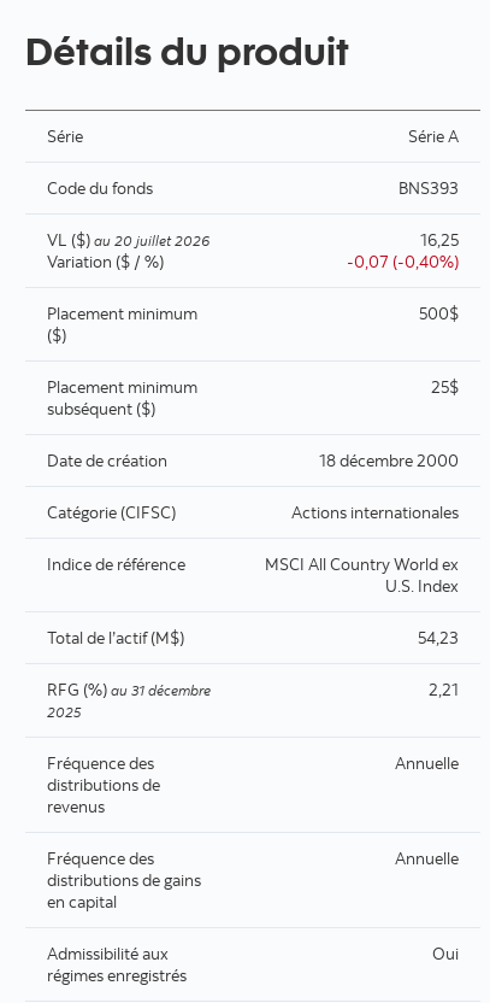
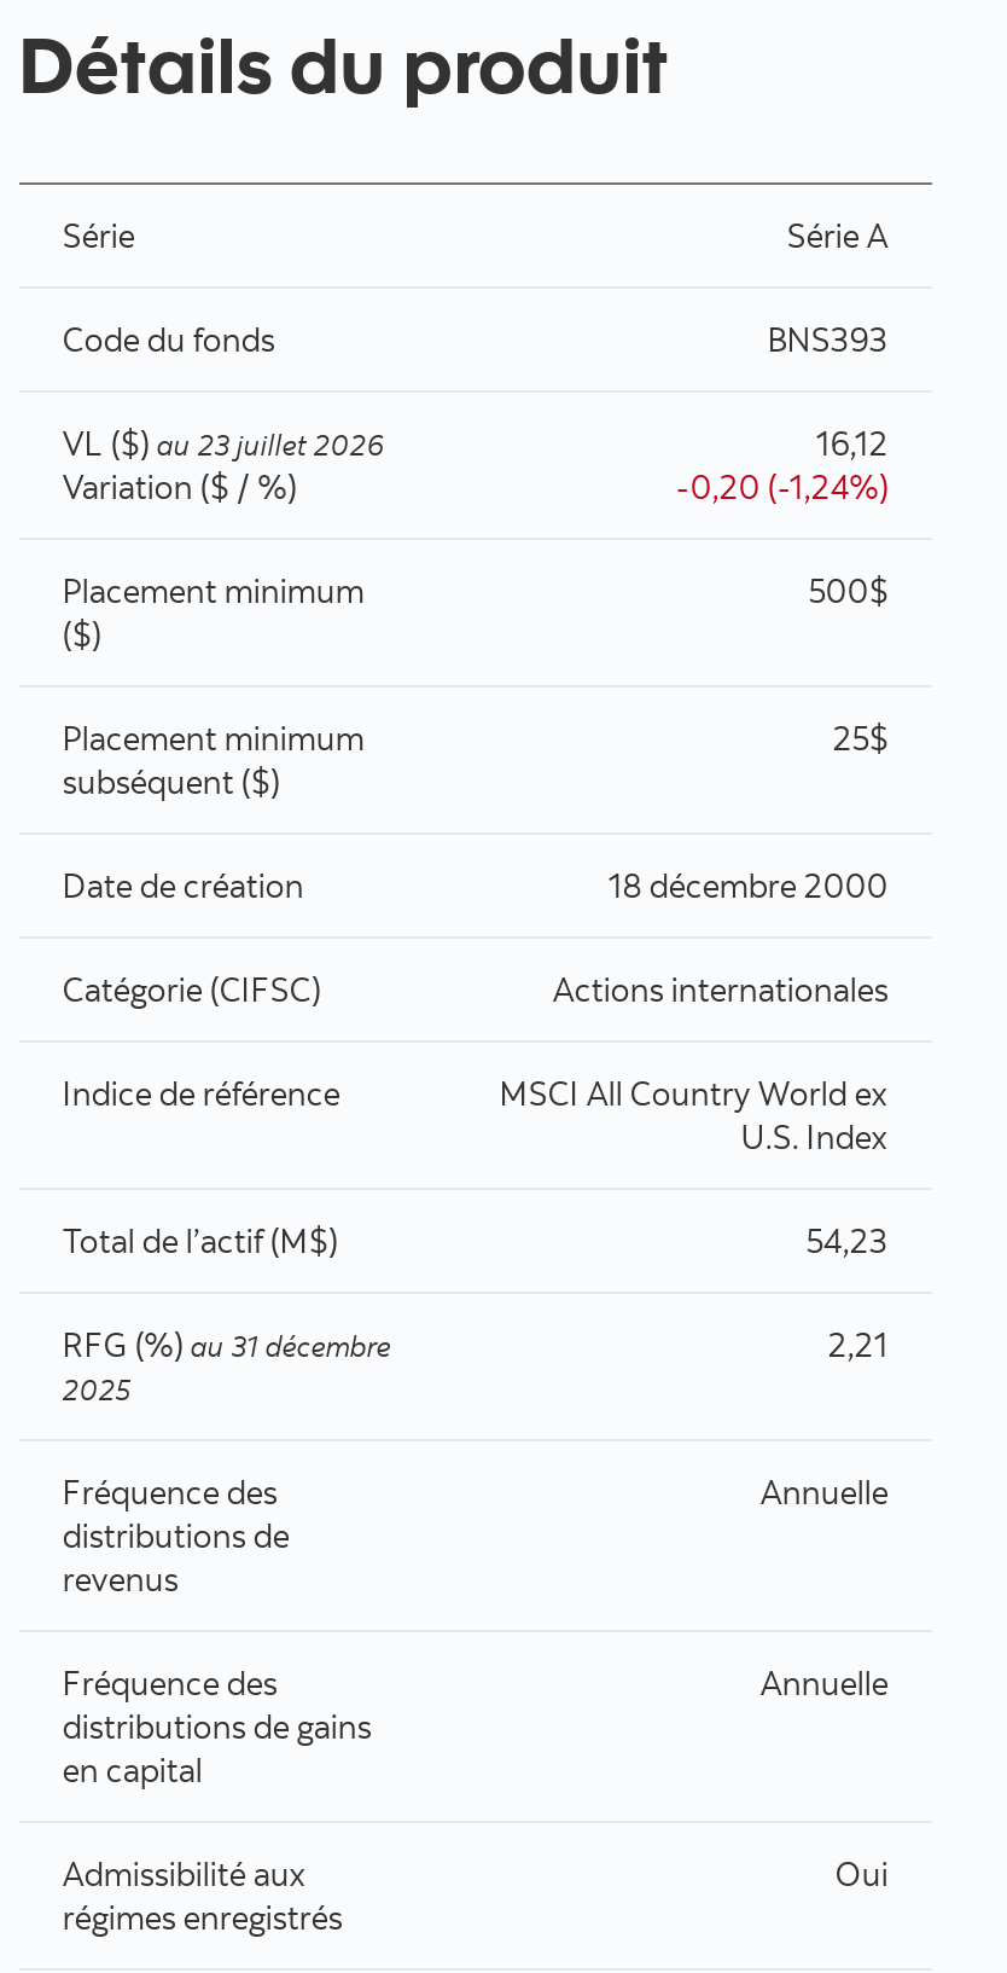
- VL ($) au 20 juillet 2026
+ VL ($) au 23 juillet 2026

- 16,25
+ 16,12

- -0,07 (-0,40%)
+ -0,20 (-1,24%)
